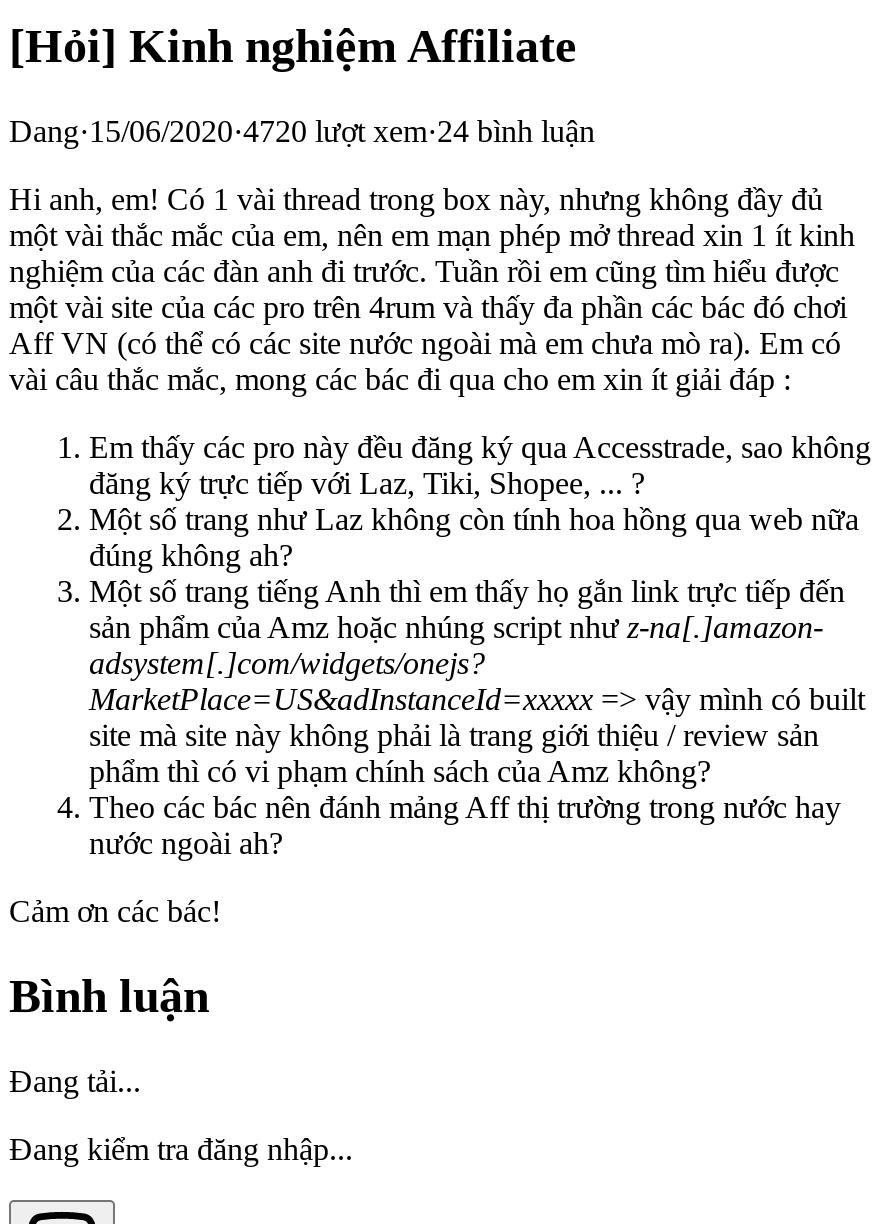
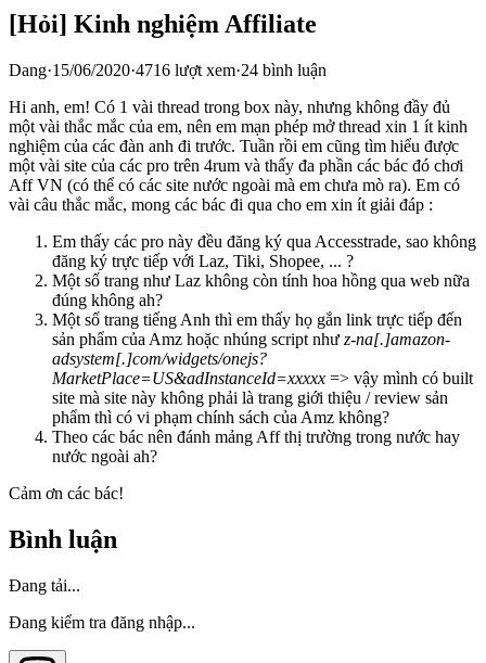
- Dang · 15/06/2020·4720 lượt xem·24 bình luận
+ Dang · 15/06/2020·4716 lượt xem·24 bình luận
